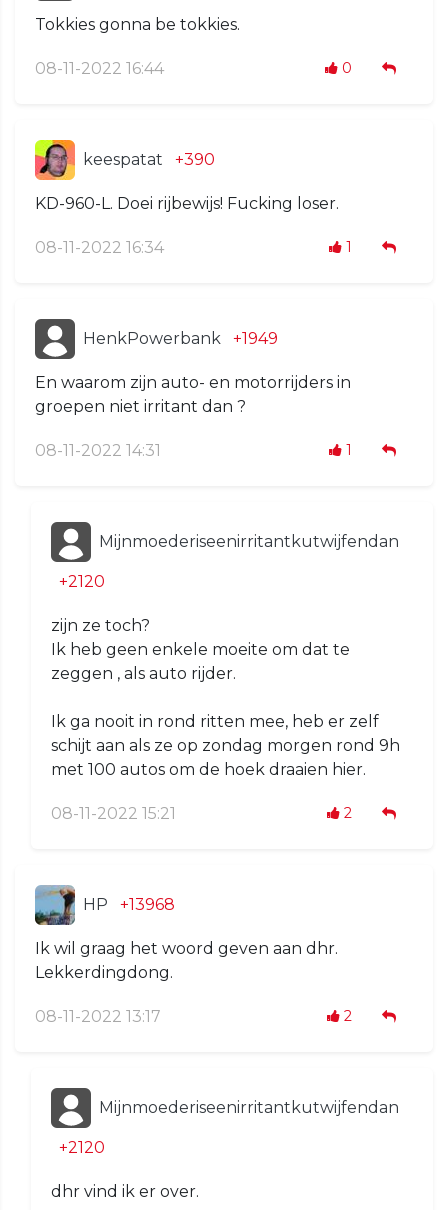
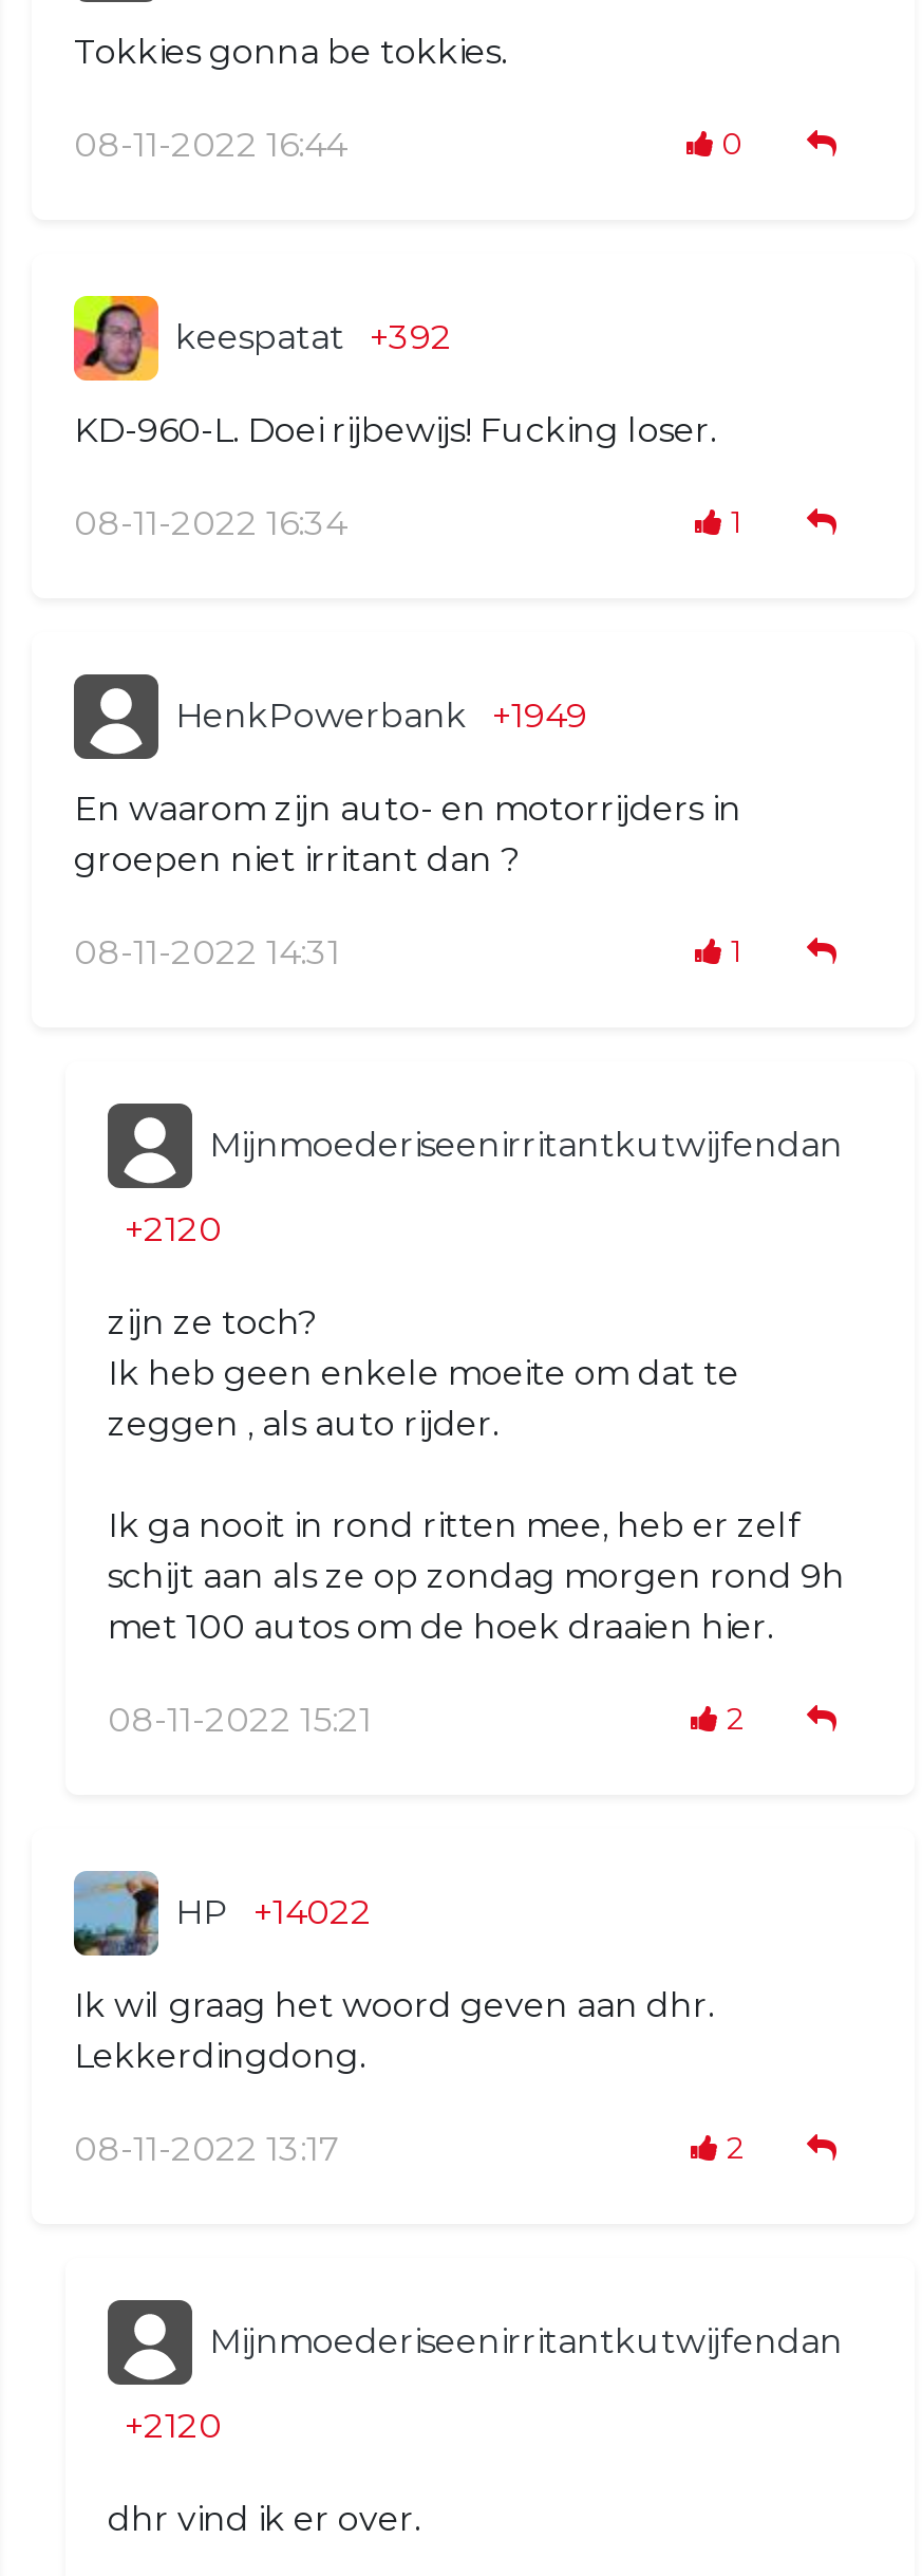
- keespatat +390
+ keespatat +392

- HP +13968
+ HP +14022
